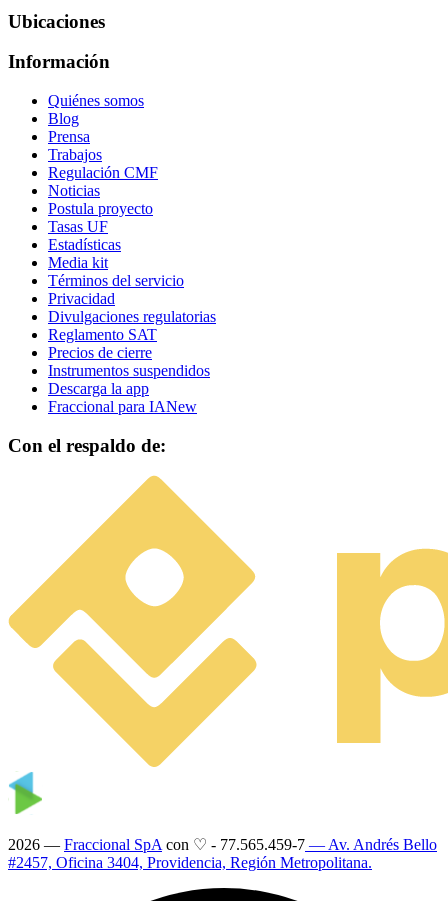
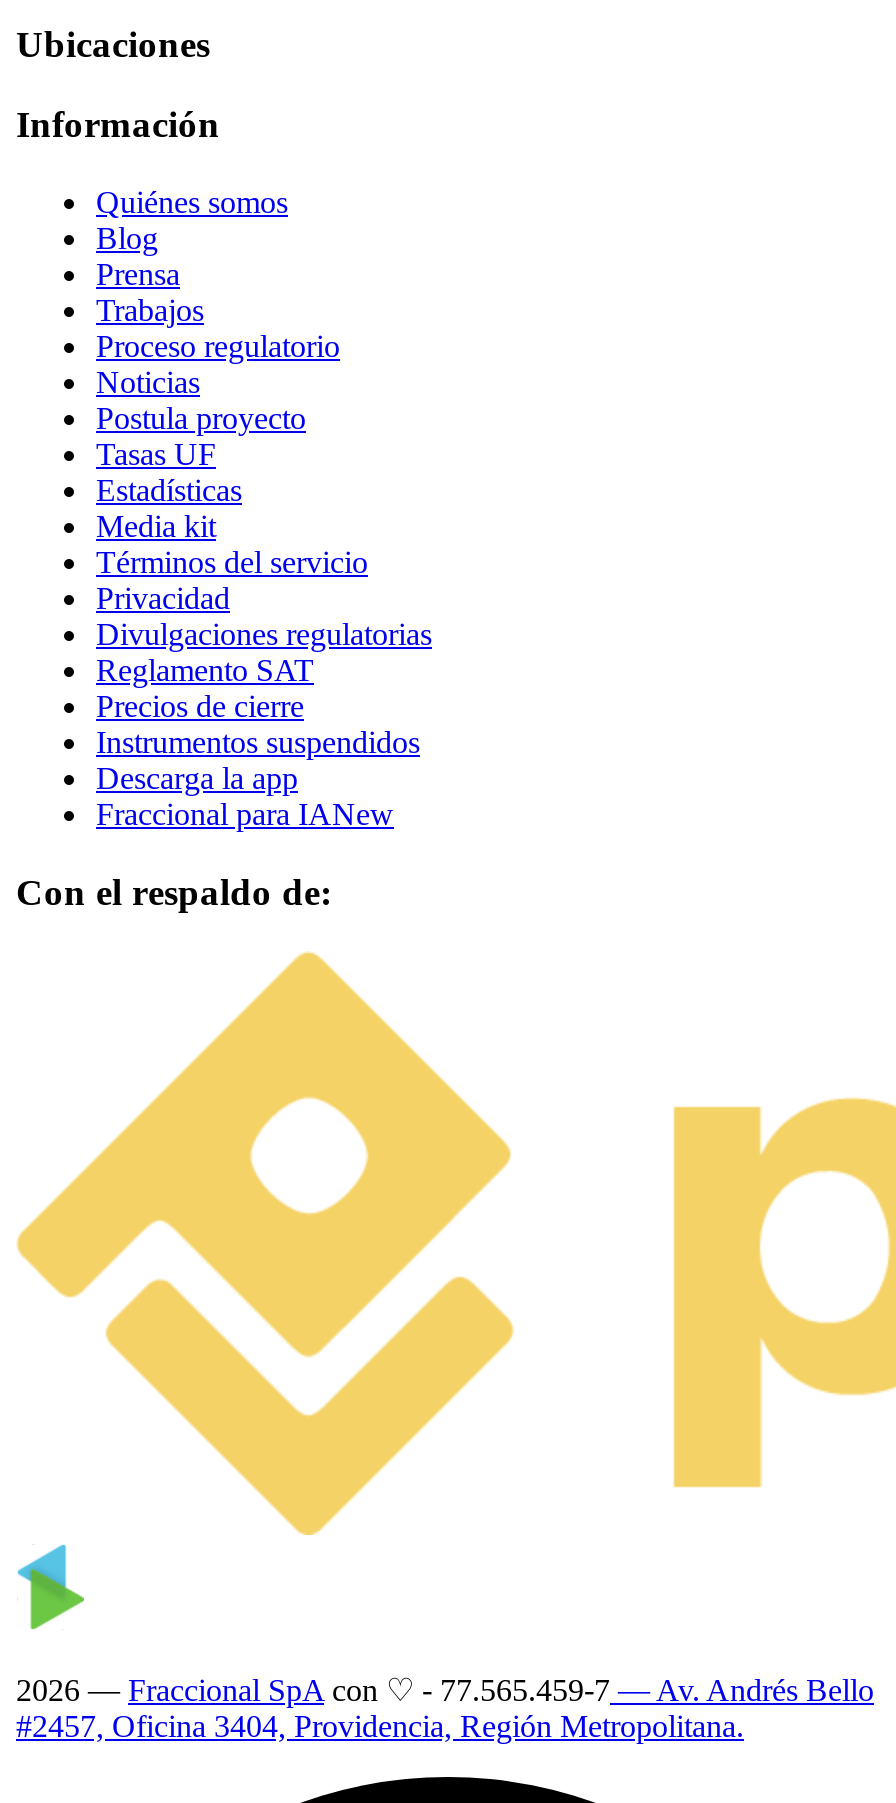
- Regulación CMF
+ Proceso regulatorio
